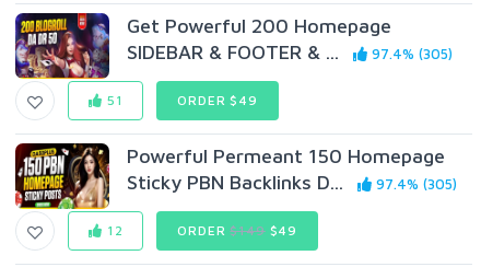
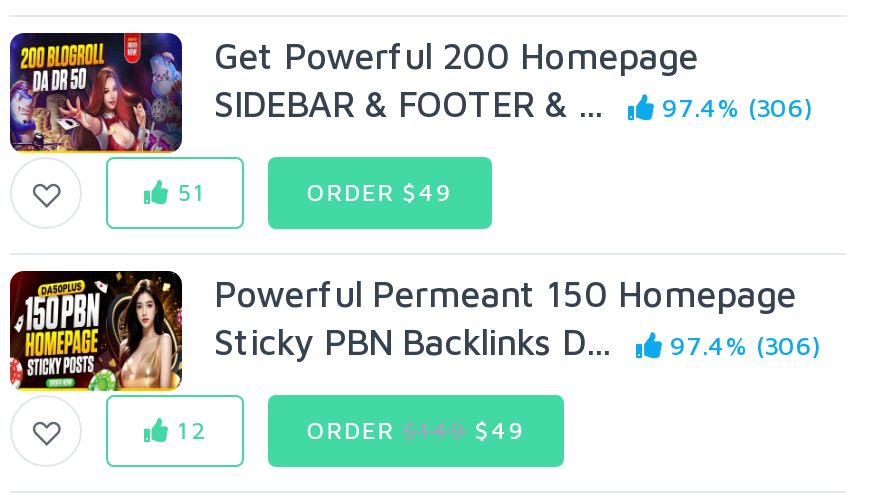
- SIDEBAR & FOOTER & ... 97.4% (305)
+ SIDEBAR & FOOTER & ... 97.4% (306)

- Sticky PBN Backlinks D... 97.4% (305)
+ Sticky PBN Backlinks D... 97.4% (306)
